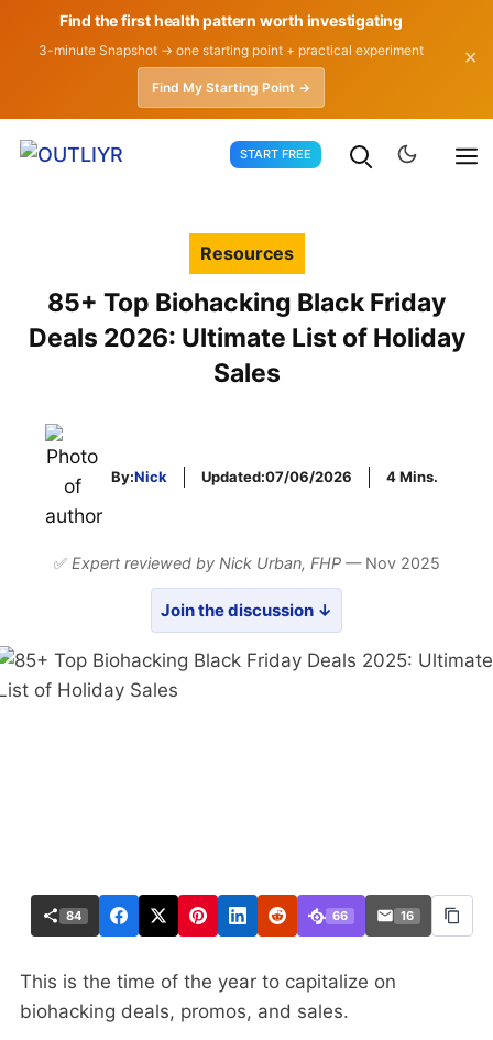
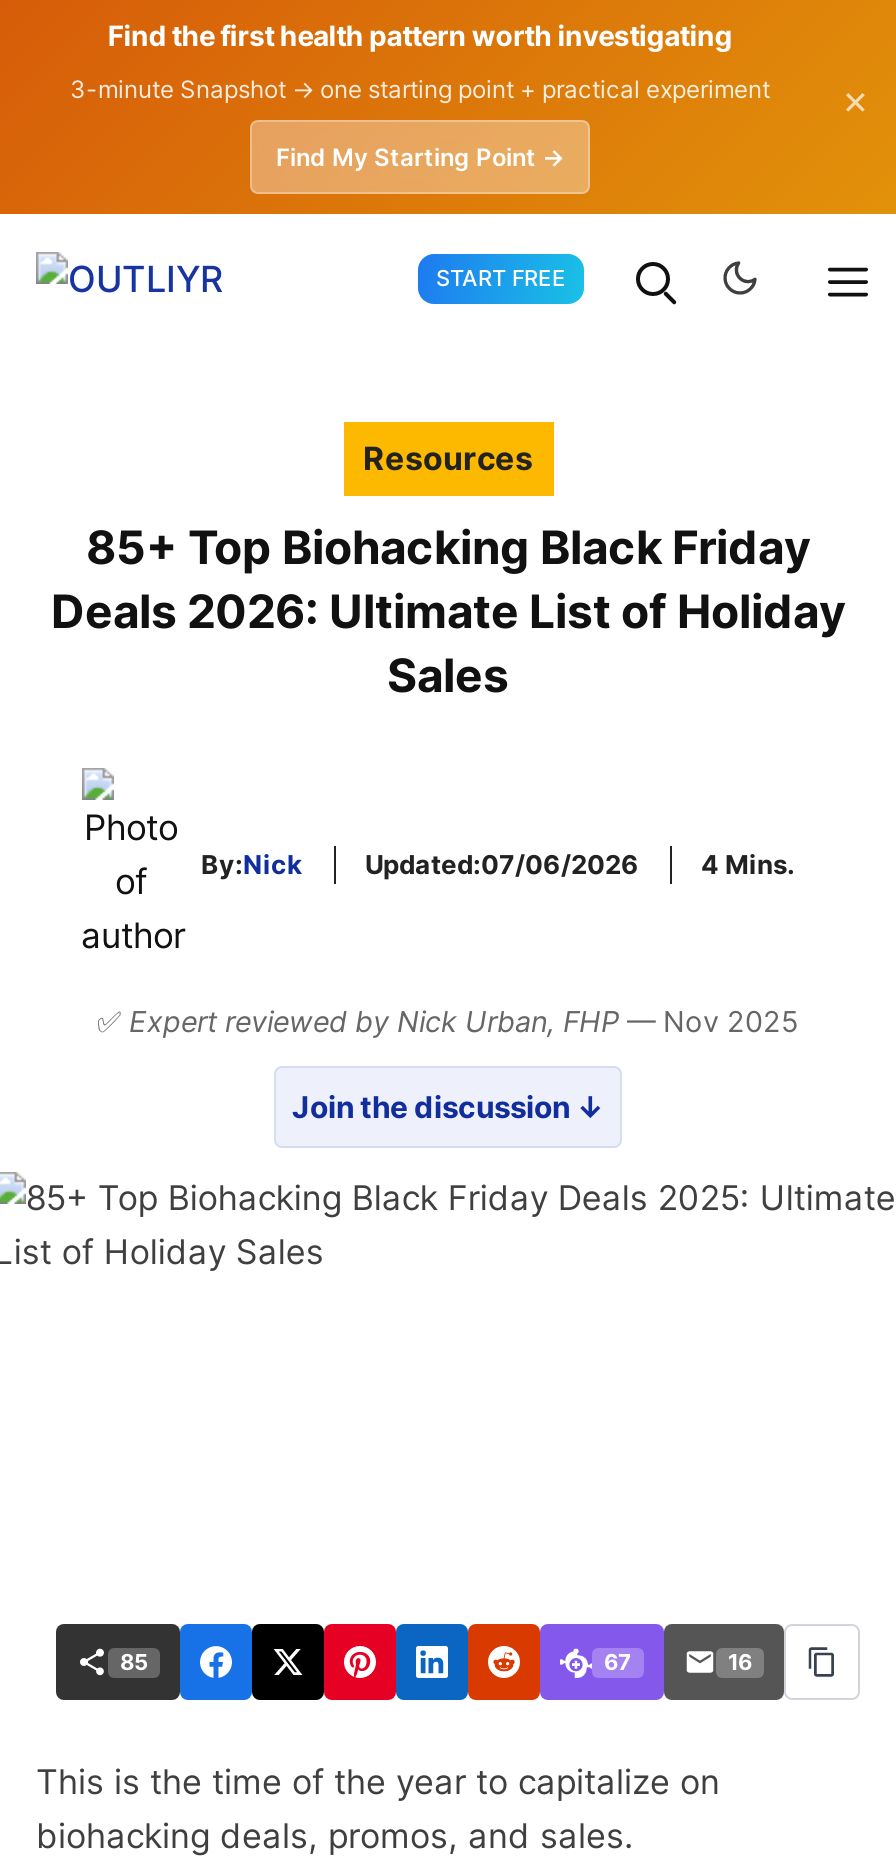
- 84
+ 85

- 66
+ 67
